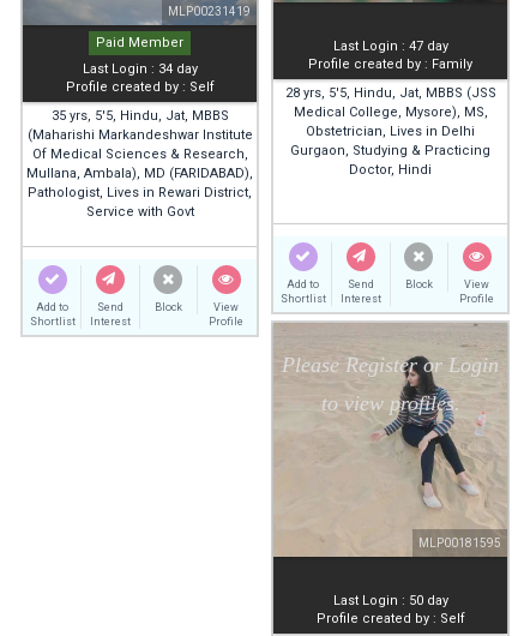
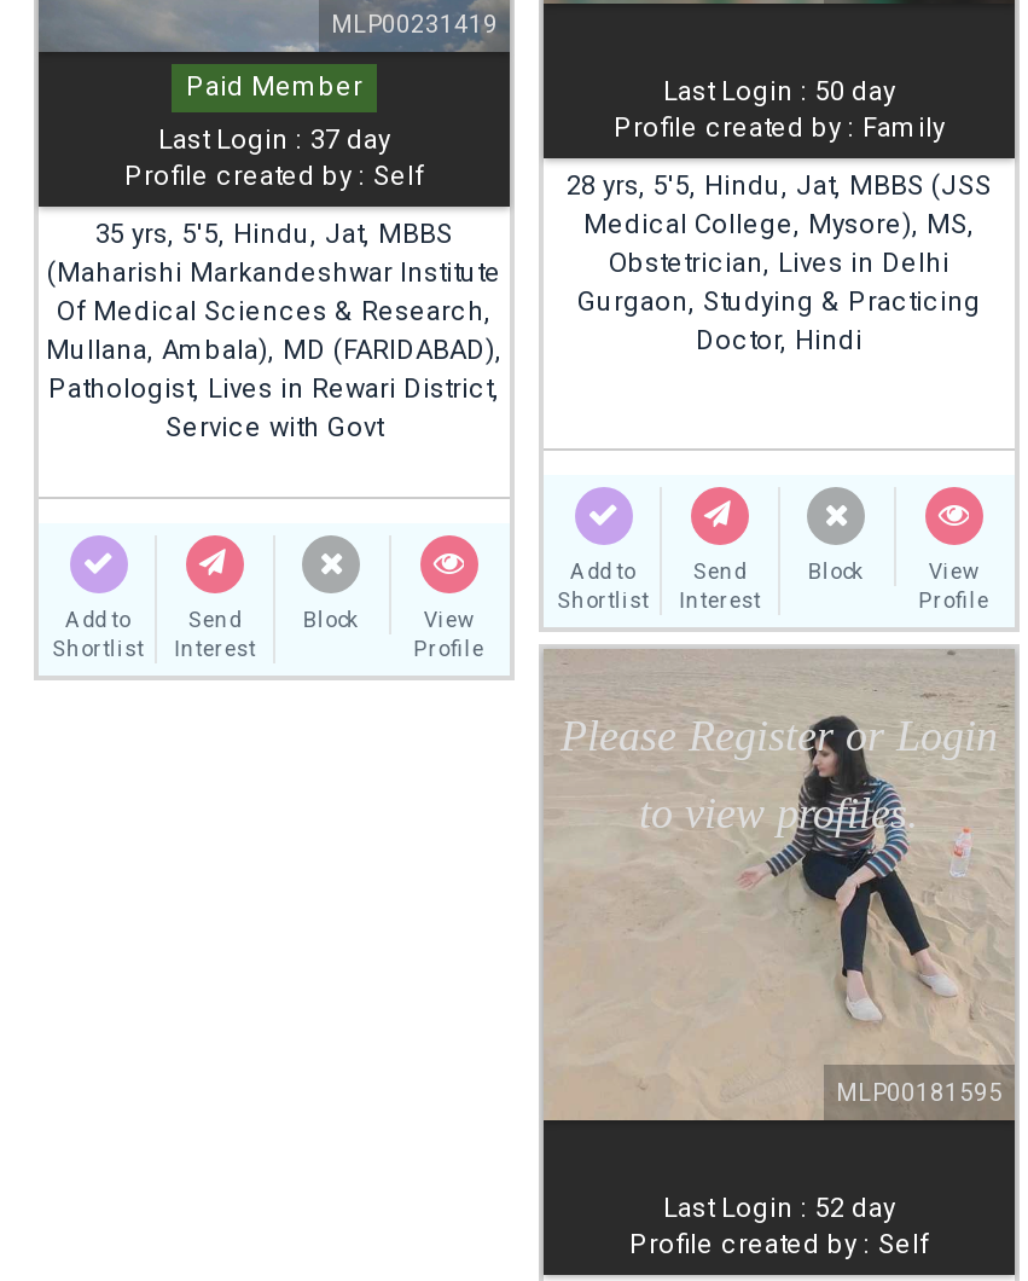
- Last Login : 47 day

- Last Login : 34 day
+ Last Login : 37 day

+ Last Login : 52 day

moved up: Last Login : 50 day
